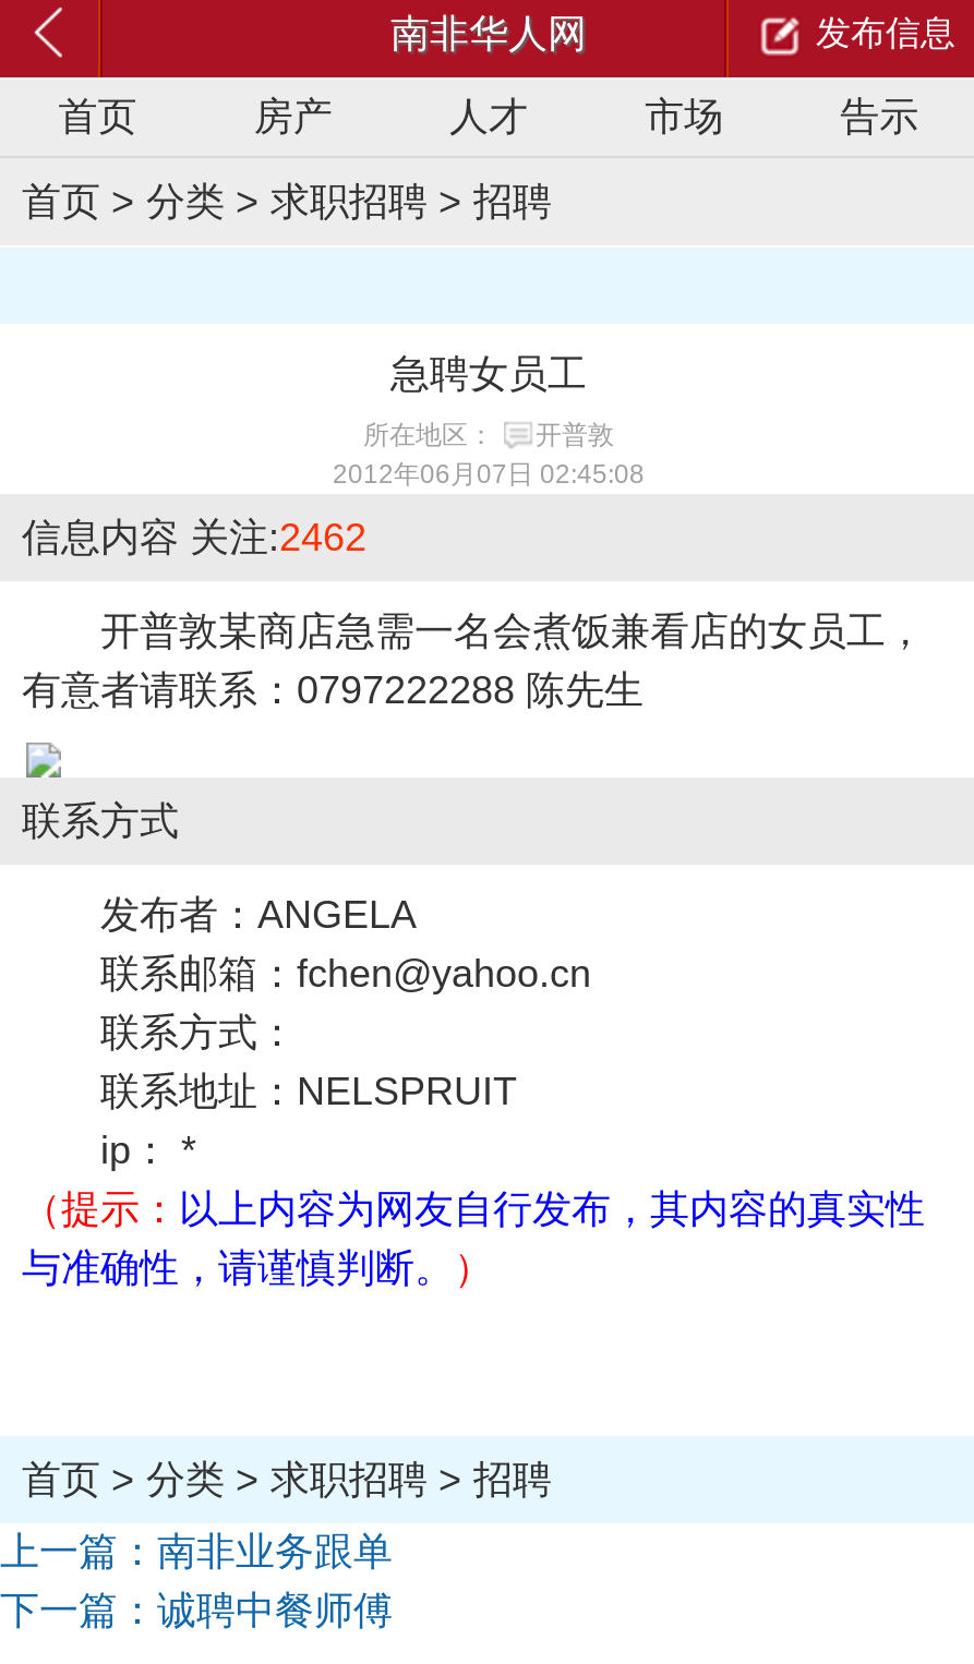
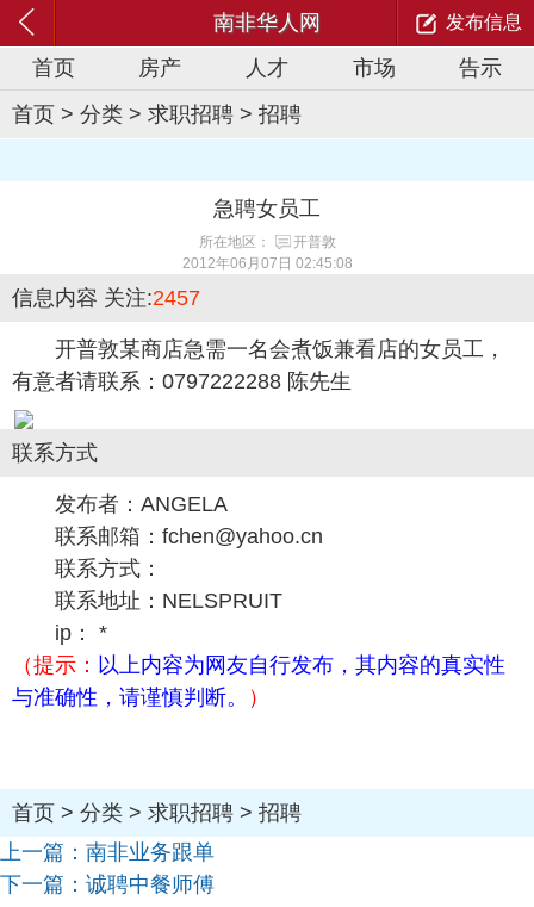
- 信息内容关注:2462
+ 信息内容关注:2457
